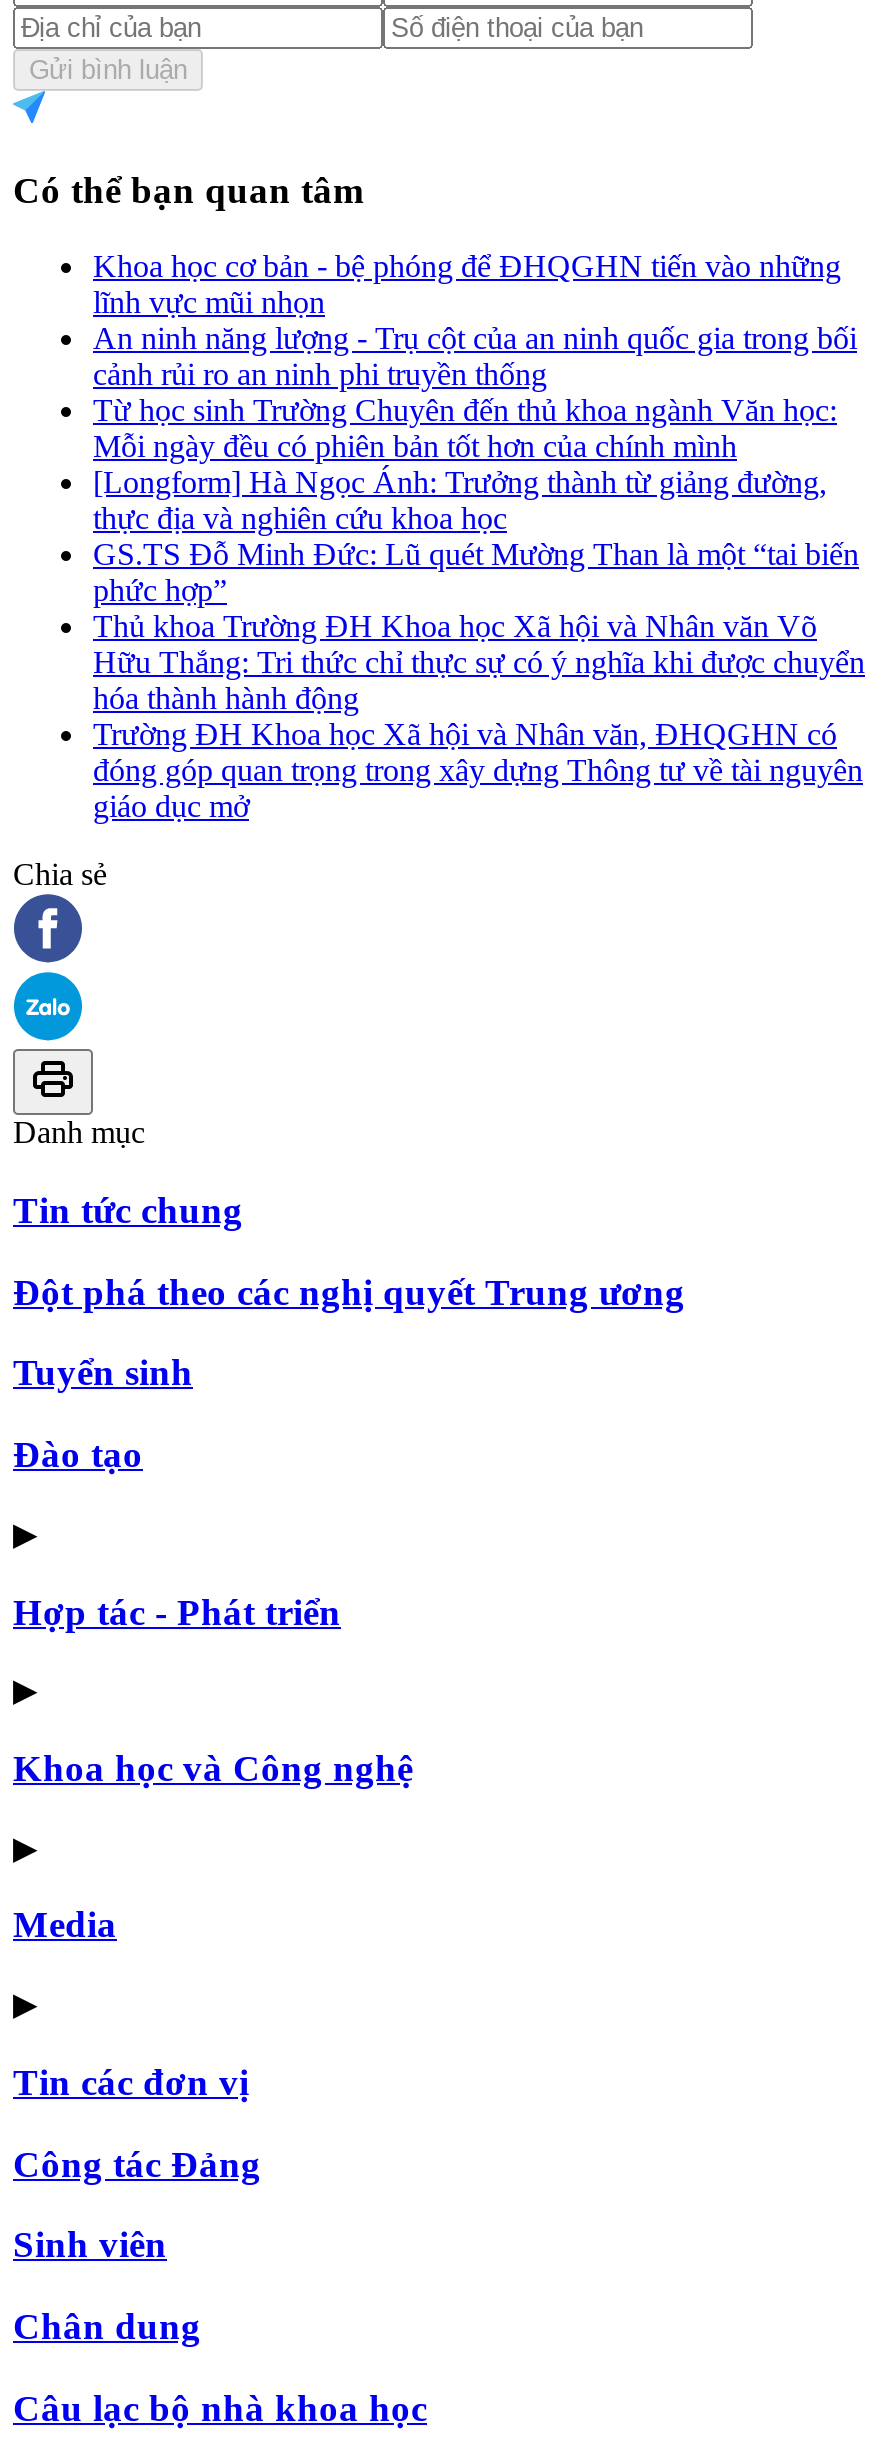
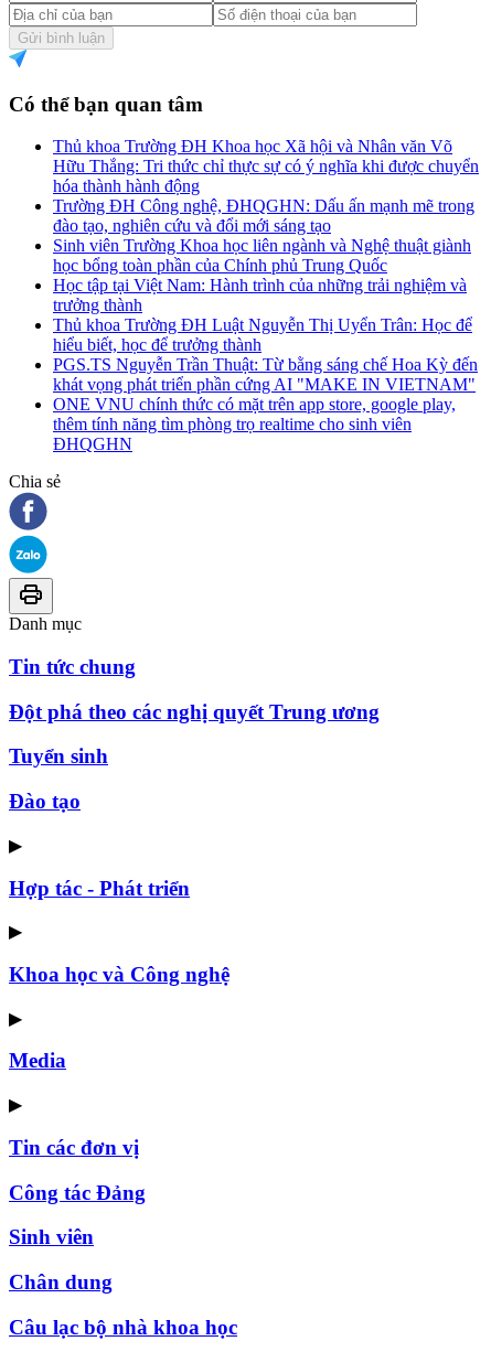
- Khoa học cơ bản - bệ phóng để ĐHQGHN tiến vào những
- lĩnh vực mũi nhọn
- An ninh năng lượng - Trụ cột của an ninh quốc gia trong bối
- cảnh rủi ro an ninh phi truyền thống
- Từ học sinh Trường Chuyên đến thủ khoa ngành Văn học:
- Mỗi ngày đều có phiên bản tốt hơn của chính mình
- [Longform] Hà Ngọc Ánh: Trưởng thành từ giảng đường,
- thực địa và nghiên cứu khoa học
- GS.TS Đỗ Minh Đức: Lũ quét Mường Than là một “tai biến
- phức hợp”

moved up: Thủ khoa Trường ĐH Khoa học Xã hội và Nhân văn Võ | Hữu Thắng: Tri thức chỉ thực sự có ý nghĩa khi được chuyển | hóa thành hành động

- Trường ĐH Khoa học Xã hội và Nhân văn, ĐHQGHN có
- đóng góp quan trọng trong xây dựng Thông tư về tài nguyên
- giáo dục mở
+ Trường ĐH Công nghệ, ĐHQGHN: Dấu ấn mạnh mẽ trong
+ đào tạo, nghiên cứu và đổi mới sáng tạo
+ Sinh viên Trường Khoa học liên ngành và Nghệ thuật giành
+ học bổng toàn phần của Chính phủ Trung Quốc
+ Học tập tại Việt Nam: Hành trình của những trải nghiệm và
+ trưởng thành
+ Thủ khoa Trường ĐH Luật Nguyễn Thị Uyển Trân: Học để
+ hiểu biết, học để trưởng thành
+ PGS.TS Nguyễn Trần Thuật: Từ bằng sáng chế Hoa Kỳ đến
+ khát vọng phát triển phần cứng AI "MAKE IN VIETNAM"
+ ONE VNU chính thức có mặt trên app store, google play,
+ thêm tính năng tìm phòng trọ realtime cho sinh viên
+ ĐHQGHN
